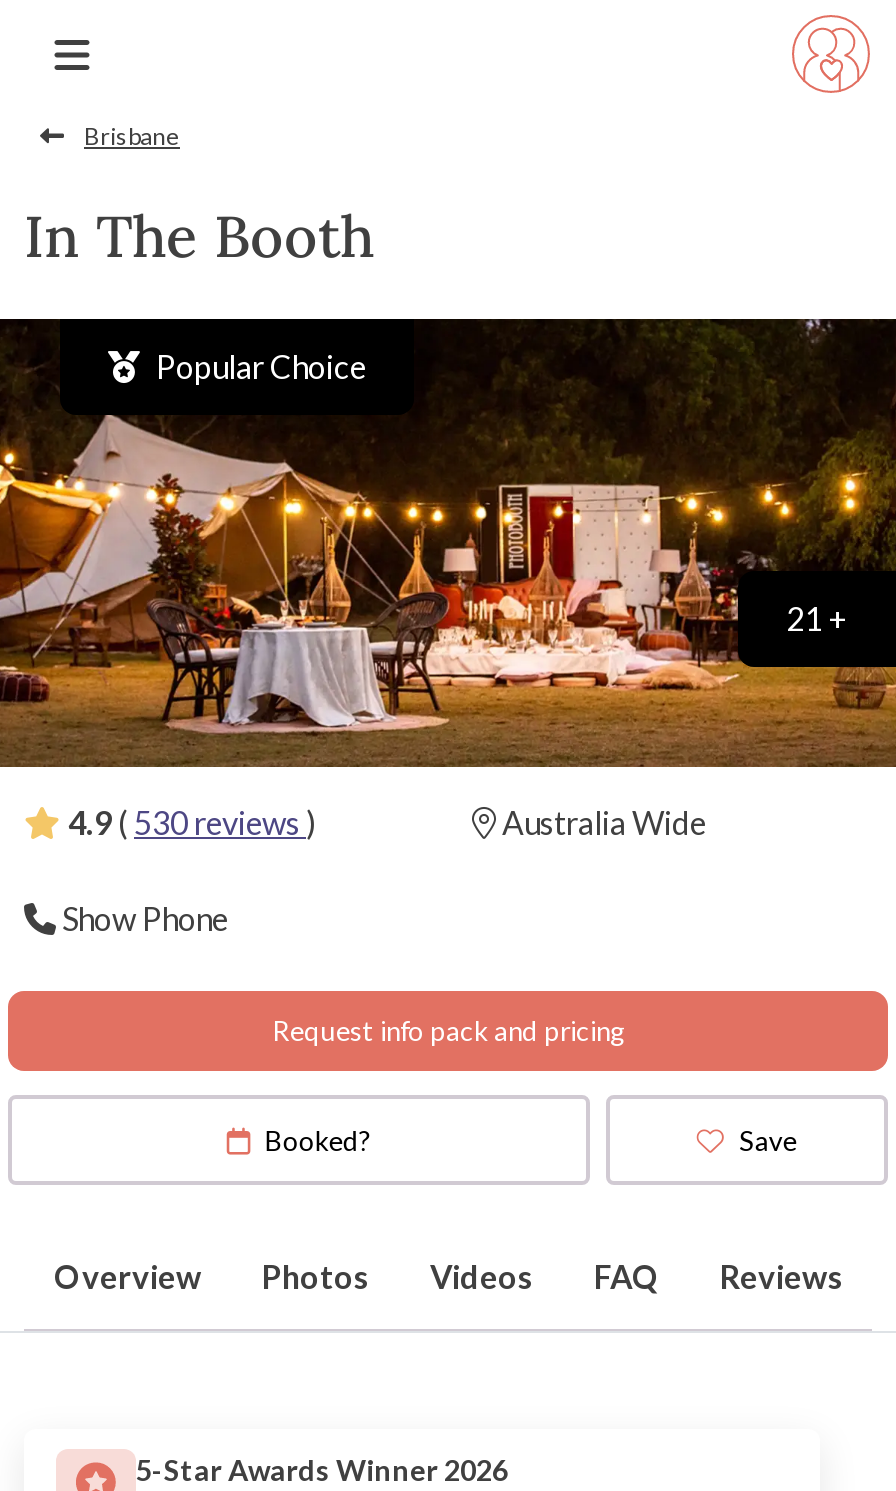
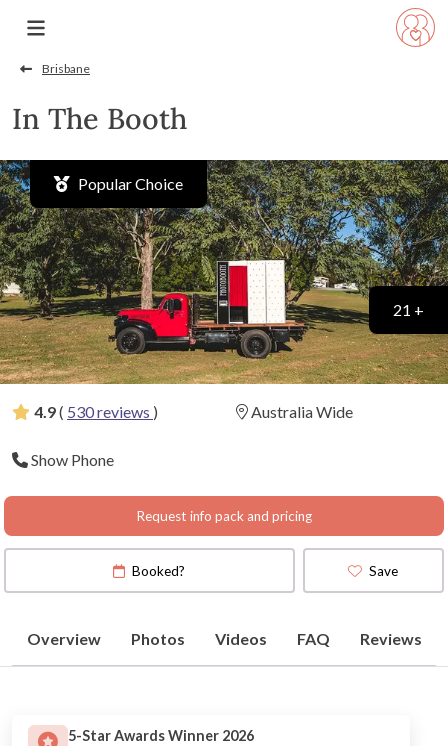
- [image]
+ [image]
